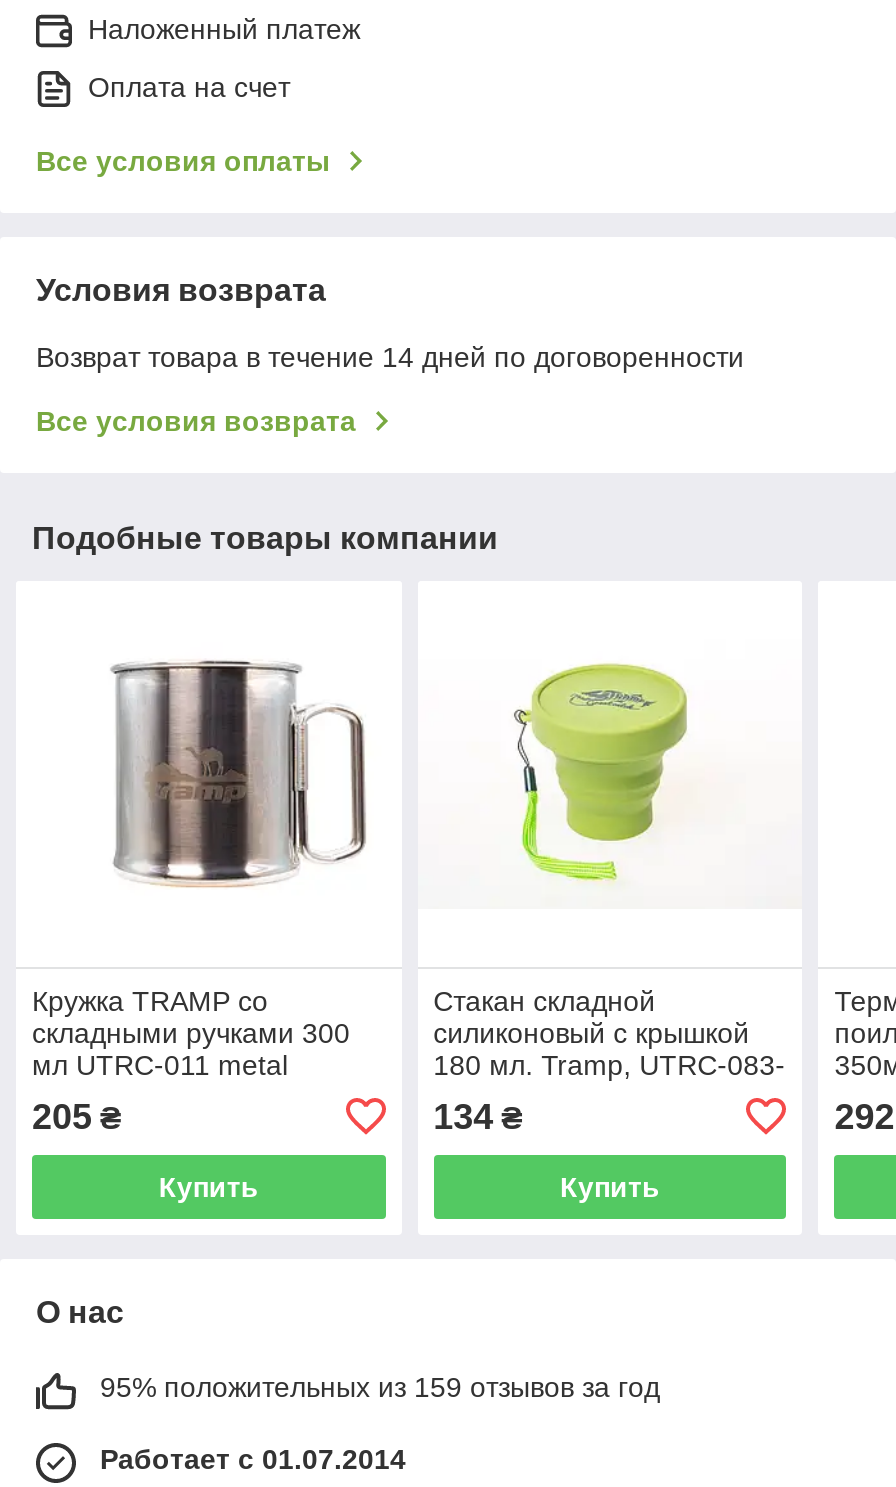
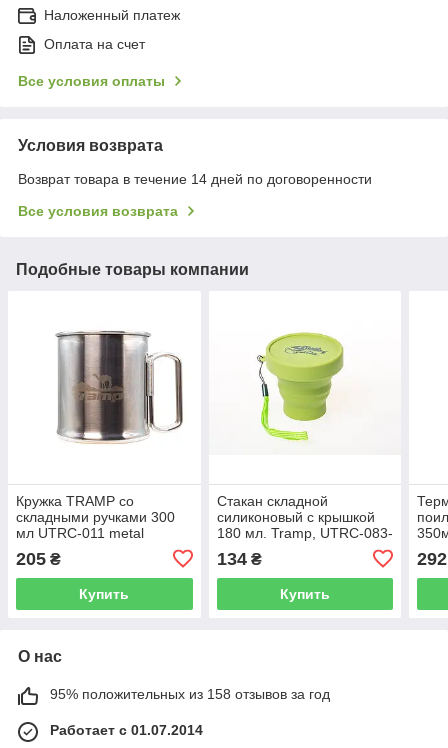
- 95% положительных из 159 отзывов за год
+ 95% положительных из 158 отзывов за год
